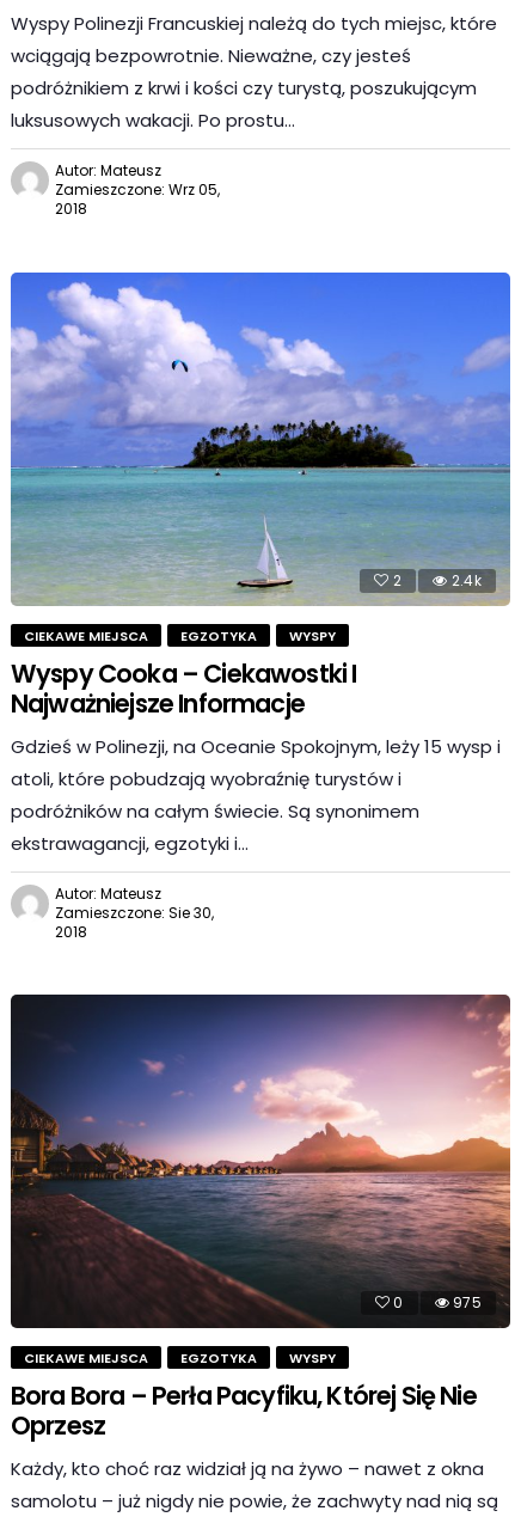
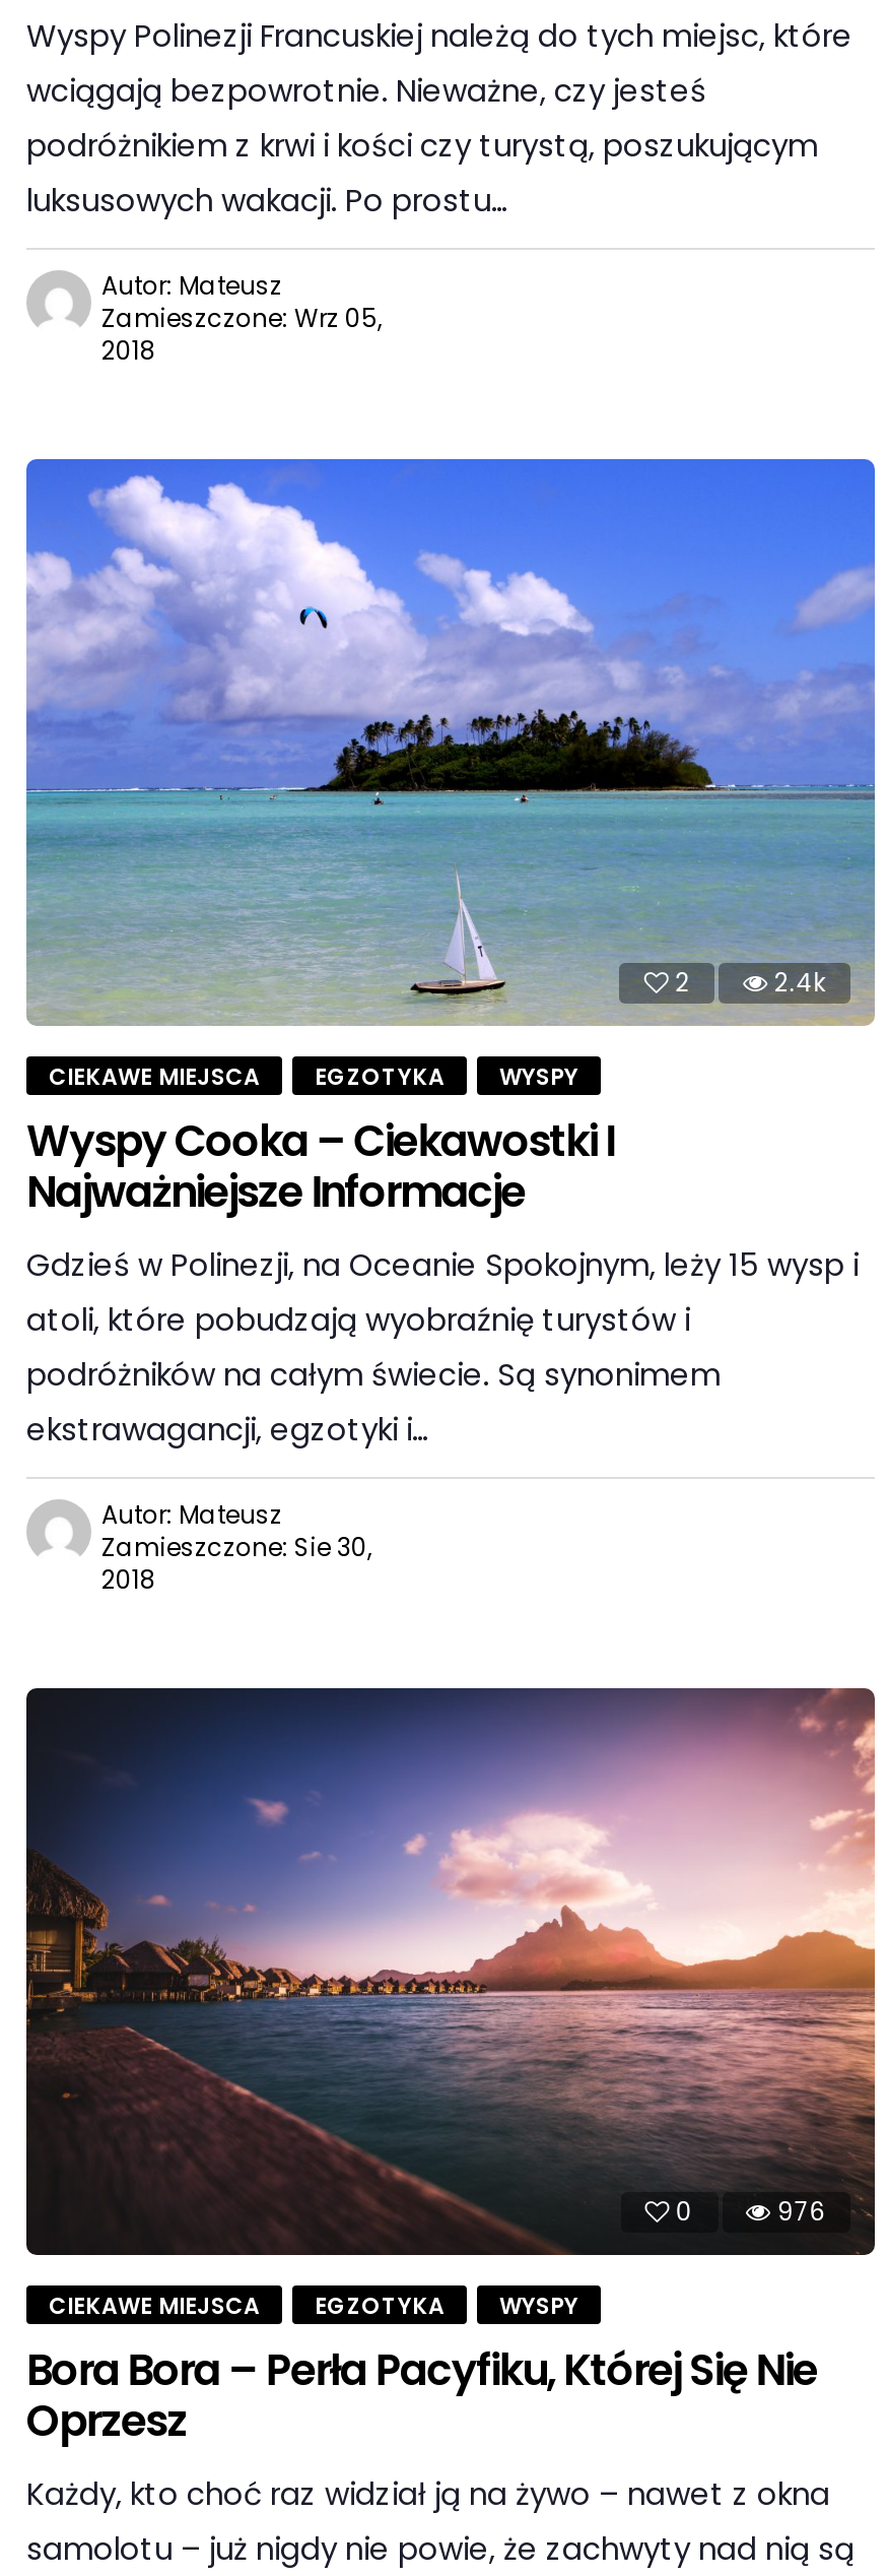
- 975
+ 976
